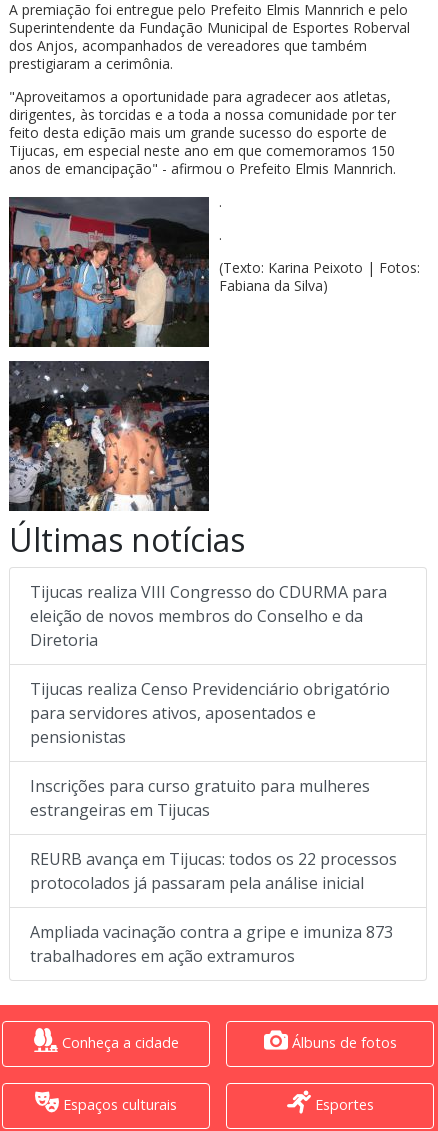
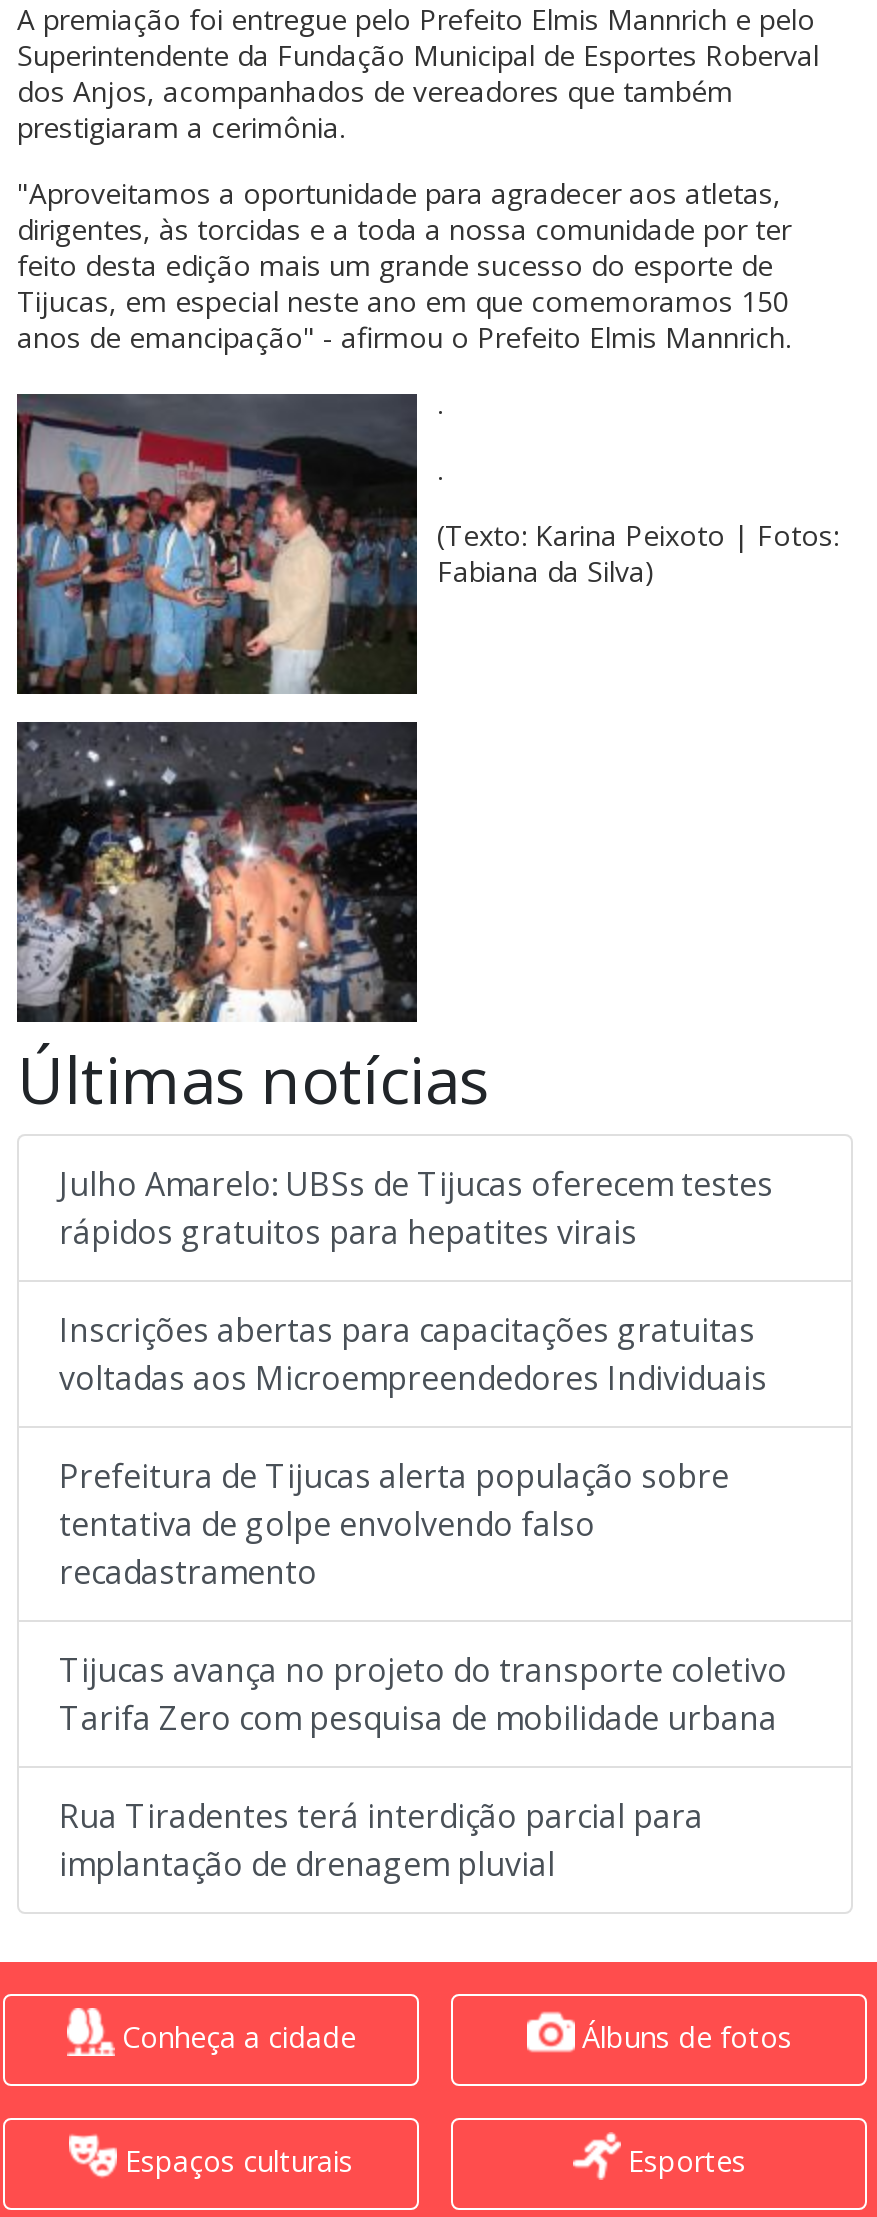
- Tijucas realiza VIII Congresso do CDURMA para
- eleição de novos membros do Conselho e da
- Diretoria
+ Julho Amarelo: UBSs de Tijucas oferecem testes
+ rápidos gratuitos para hepatites virais

- Tijucas realiza Censo Previdenciário obrigatório
- para servidores ativos, aposentados e
- pensionistas
+ Inscrições abertas para capacitações gratuitas
+ voltadas aos Microempreendedores Individuais

- Inscrições para curso gratuito para mulheres
- estrangeiras em Tijucas
+ Prefeitura de Tijucas alerta população sobre
+ tentativa de golpe envolvendo falso
+ recadastramento

- REURB avança em Tijucas: todos os 22 processos
- protocolados já passaram pela análise inicial
+ Tijucas avança no projeto do transporte coletivo
+ Tarifa Zero com pesquisa de mobilidade urbana

- Ampliada vacinação contra a gripe e imuniza 873
- trabalhadores em ação extramuros
+ Rua Tiradentes terá interdição parcial para
+ implantação de drenagem pluvial
